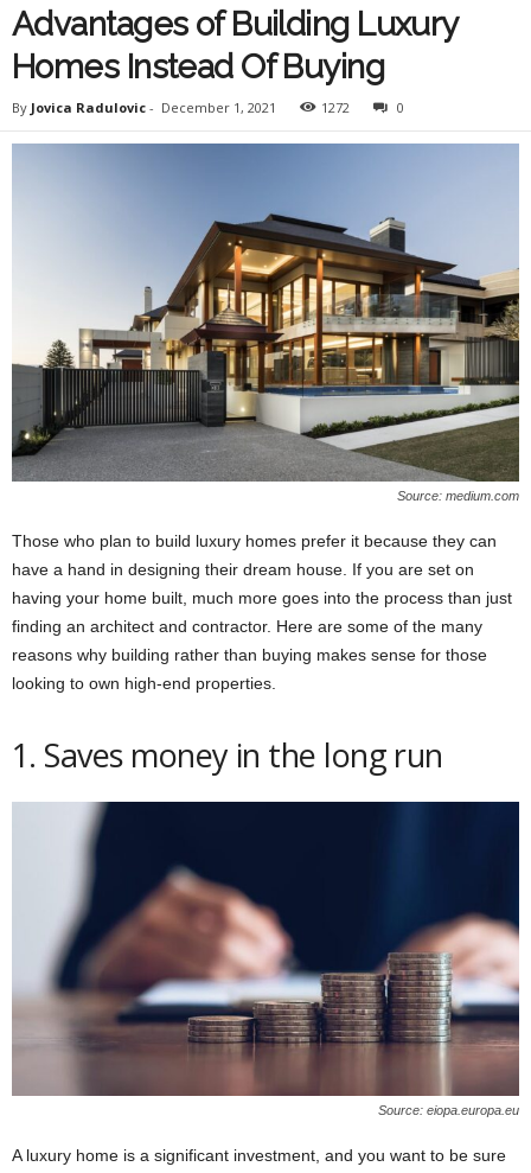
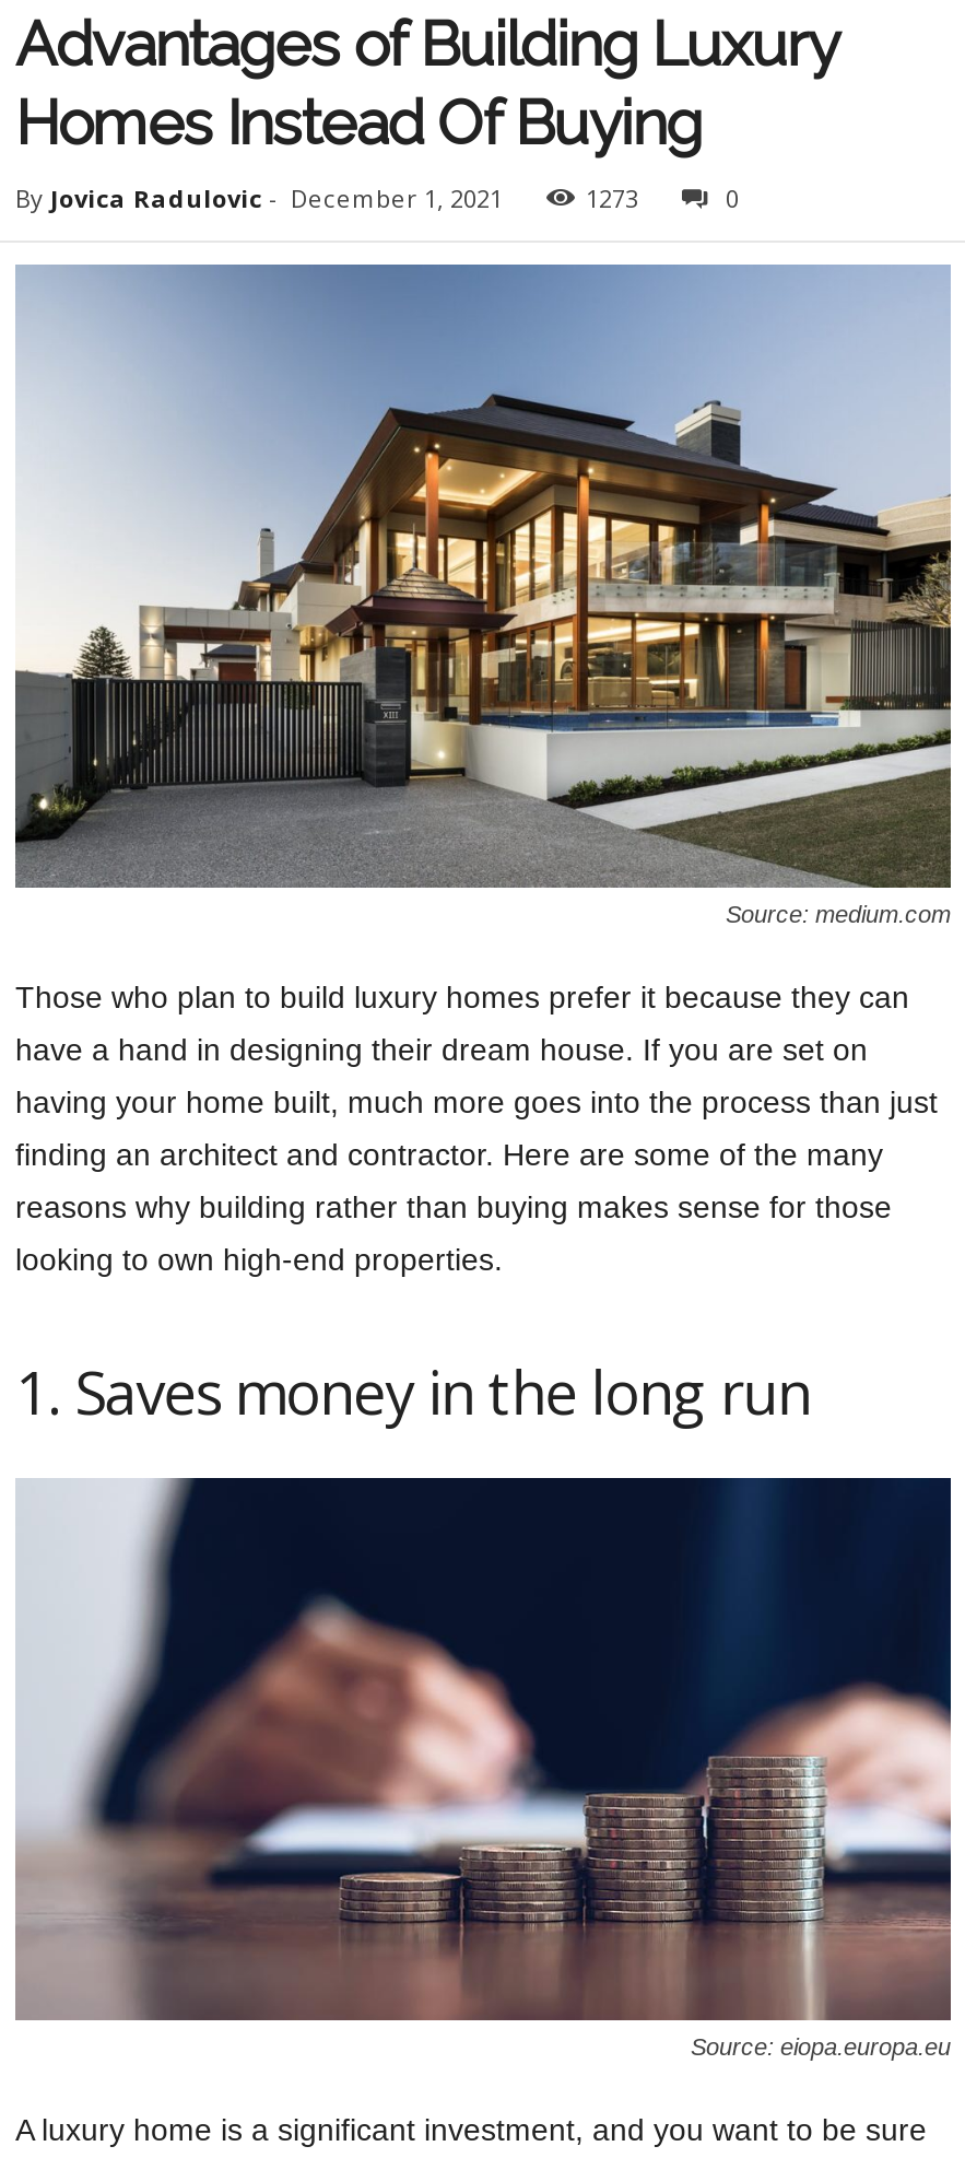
- 1272
+ 1273
